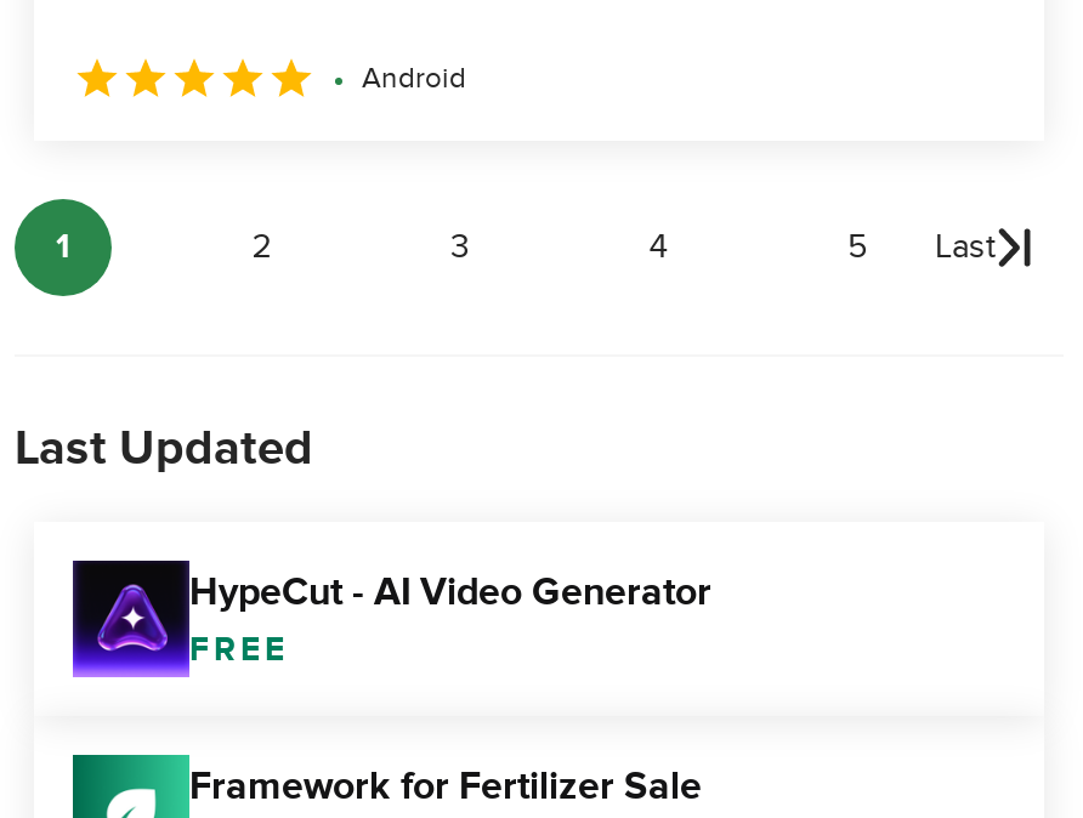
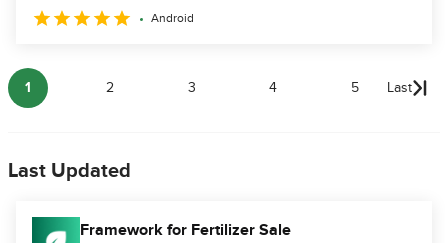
- [image]
- HypeCut - AI Video Generator
- FREE
